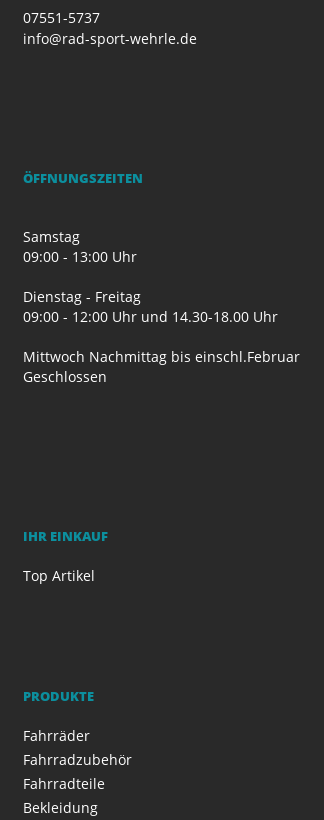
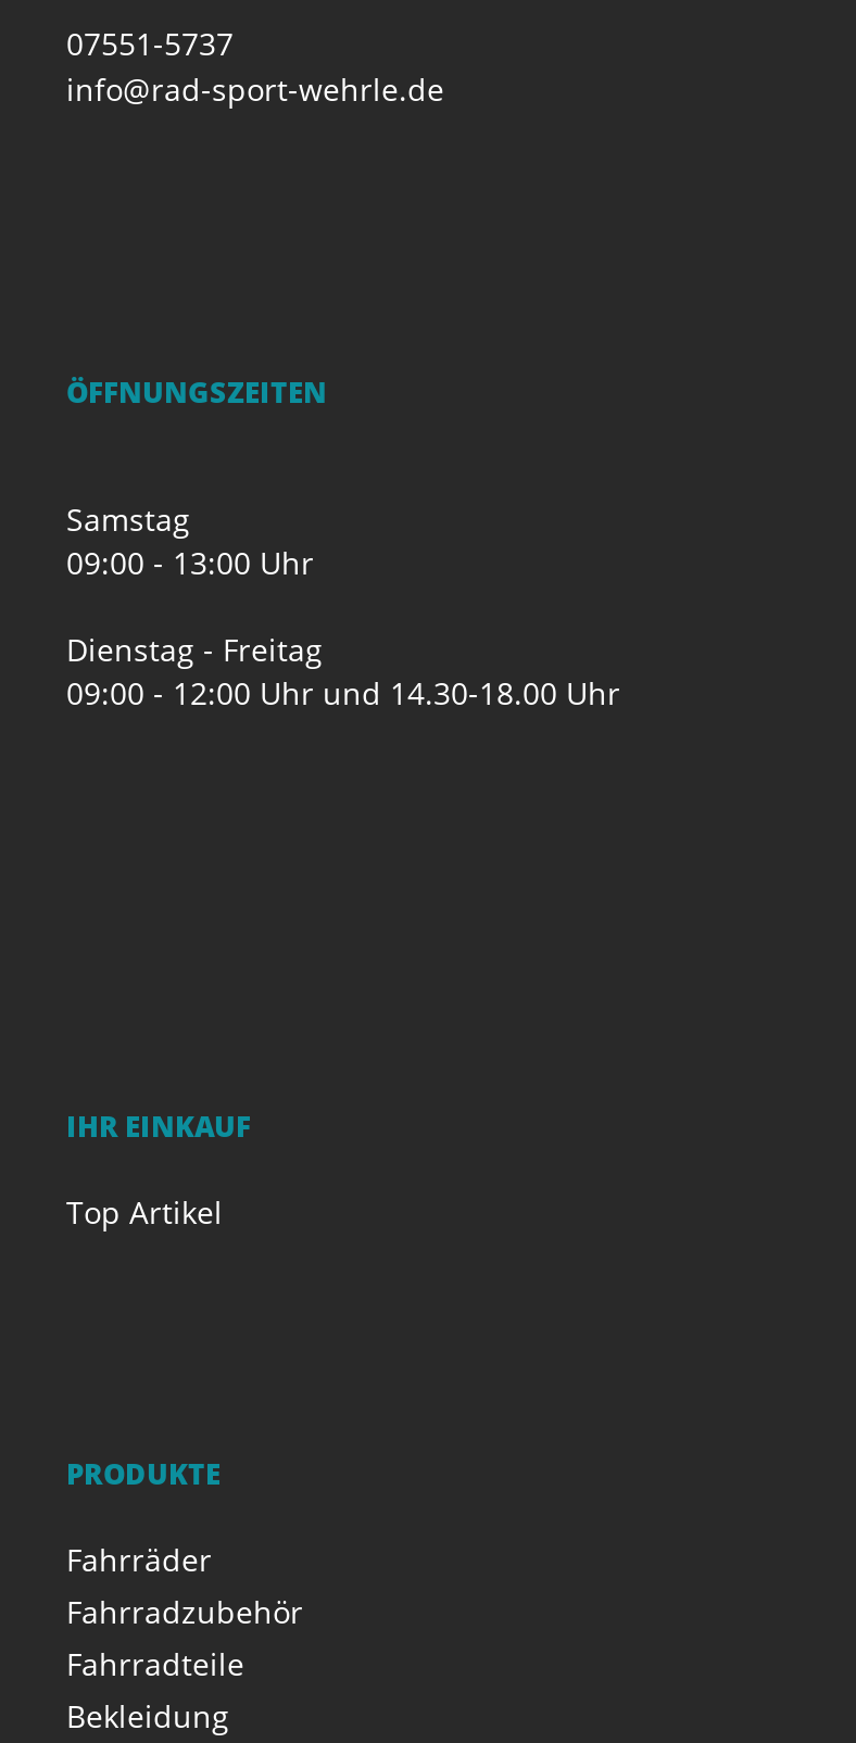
- Mittwoch Nachmittag bis einschl.Februar
- Geschlossen
